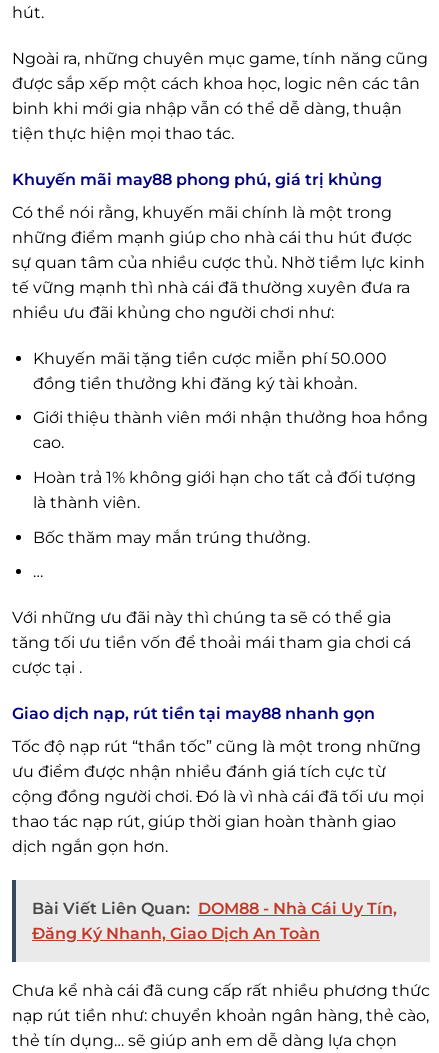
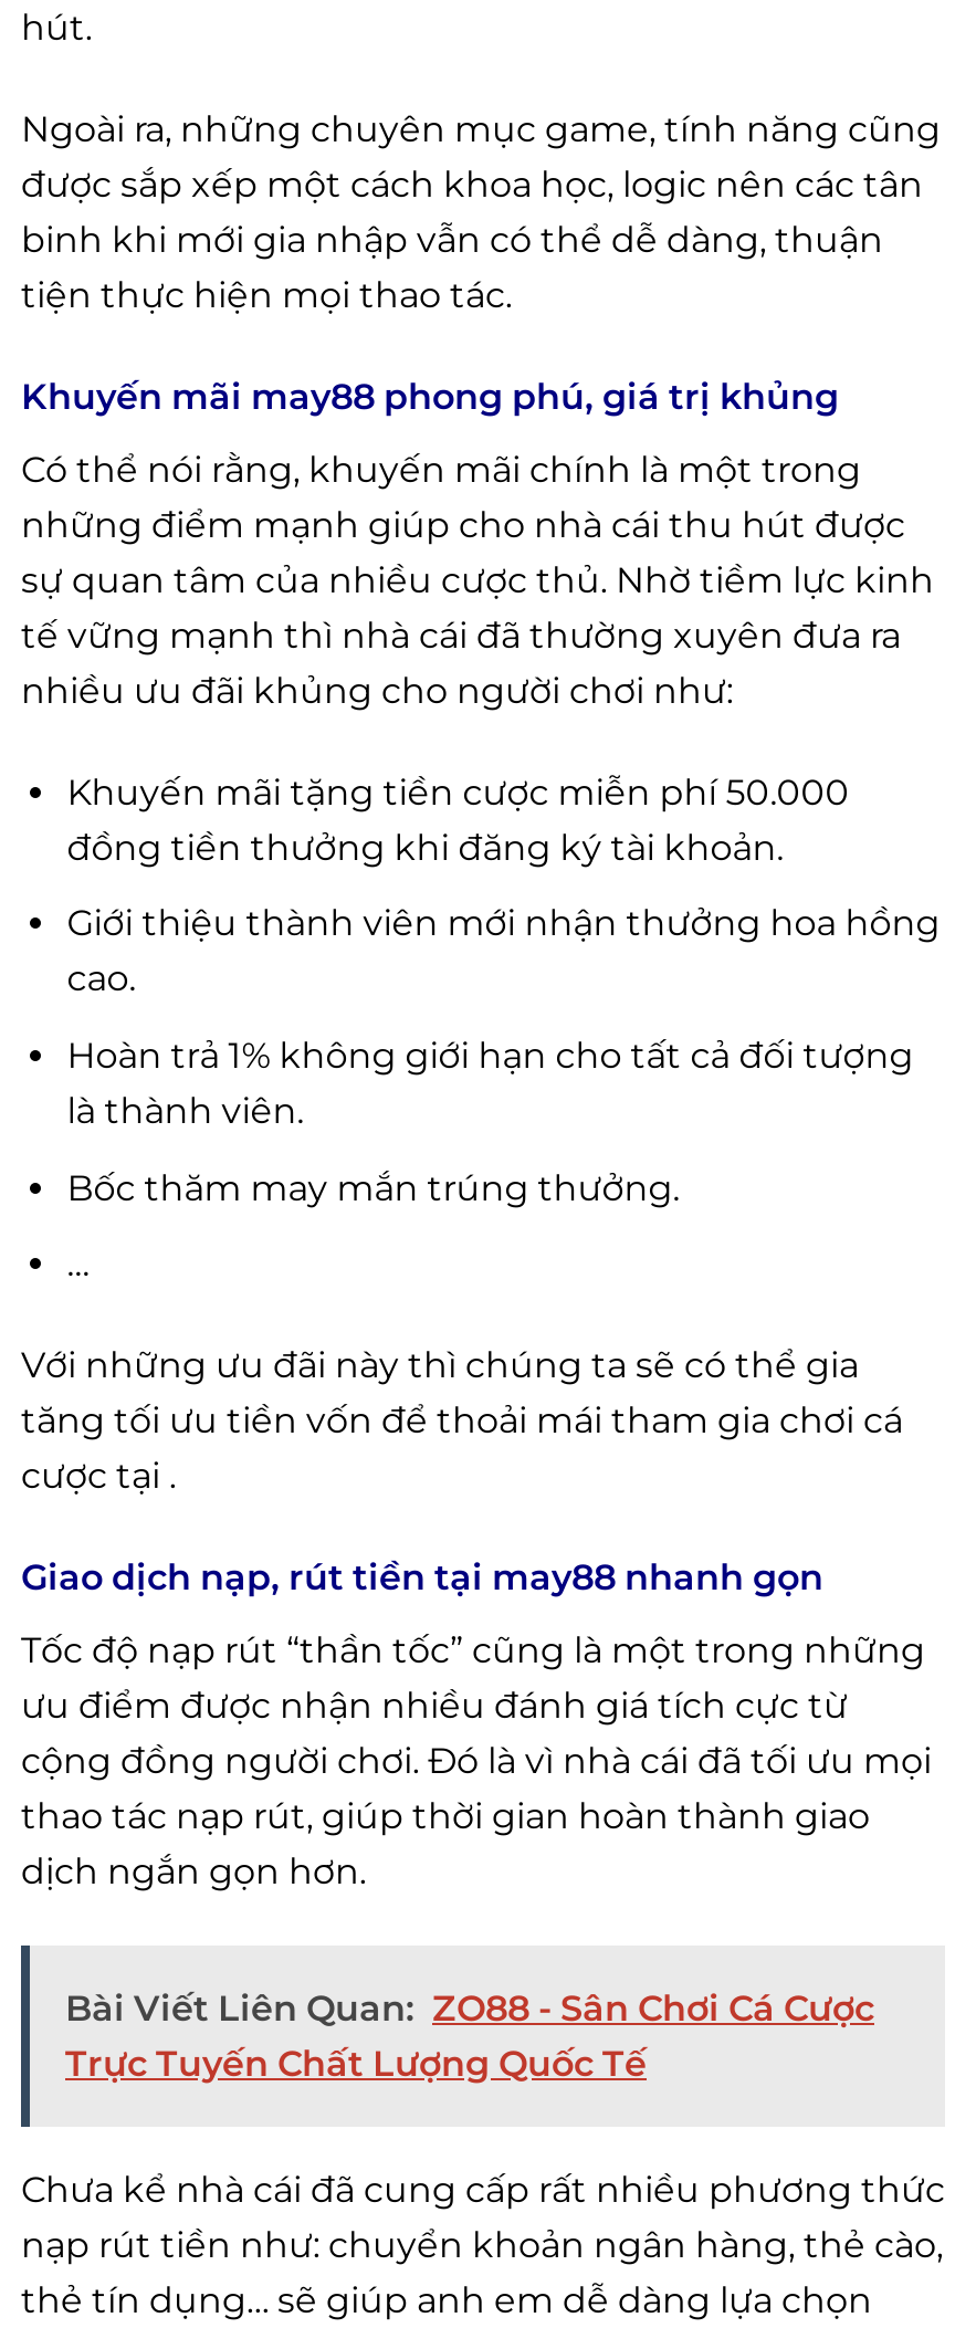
- Bài Viết Liên Quan: DOM88 - Nhà Cái Uy Tín,
- Đăng Ký Nhanh, Giao Dịch An Toàn
+ Bài Viết Liên Quan: ZO88 - Sân Chơi Cá Cược
+ Trực Tuyến Chất Lượng Quốc Tế
